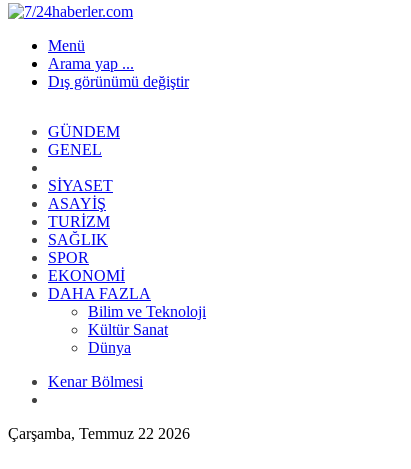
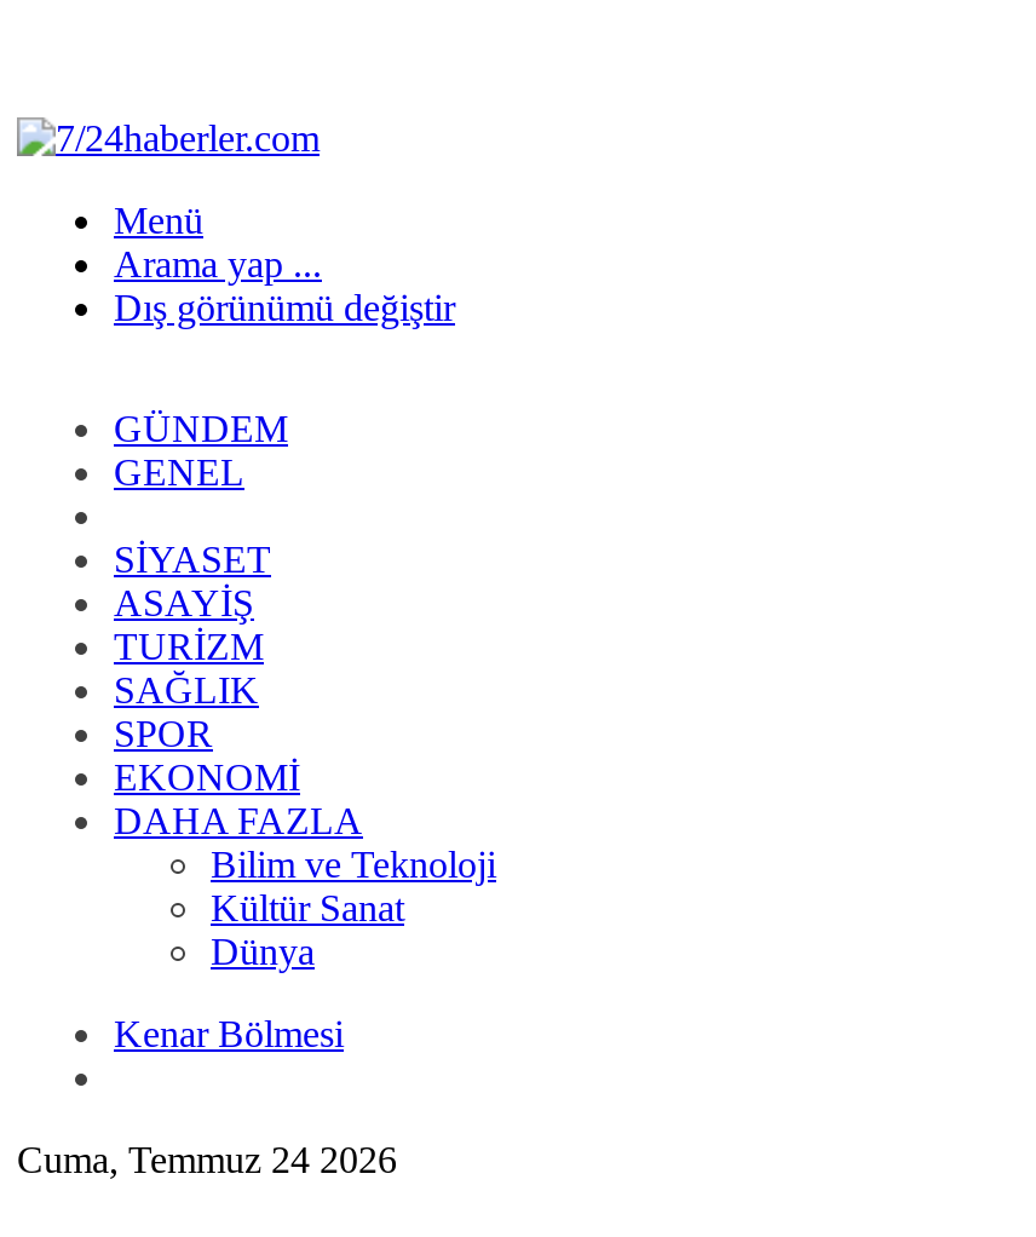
- Çarşamba, Temmuz 22 2026
+ Cuma, Temmuz 24 2026
